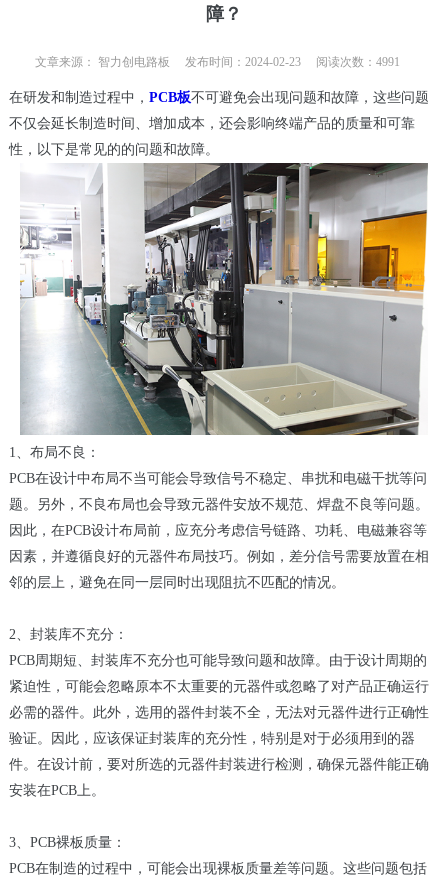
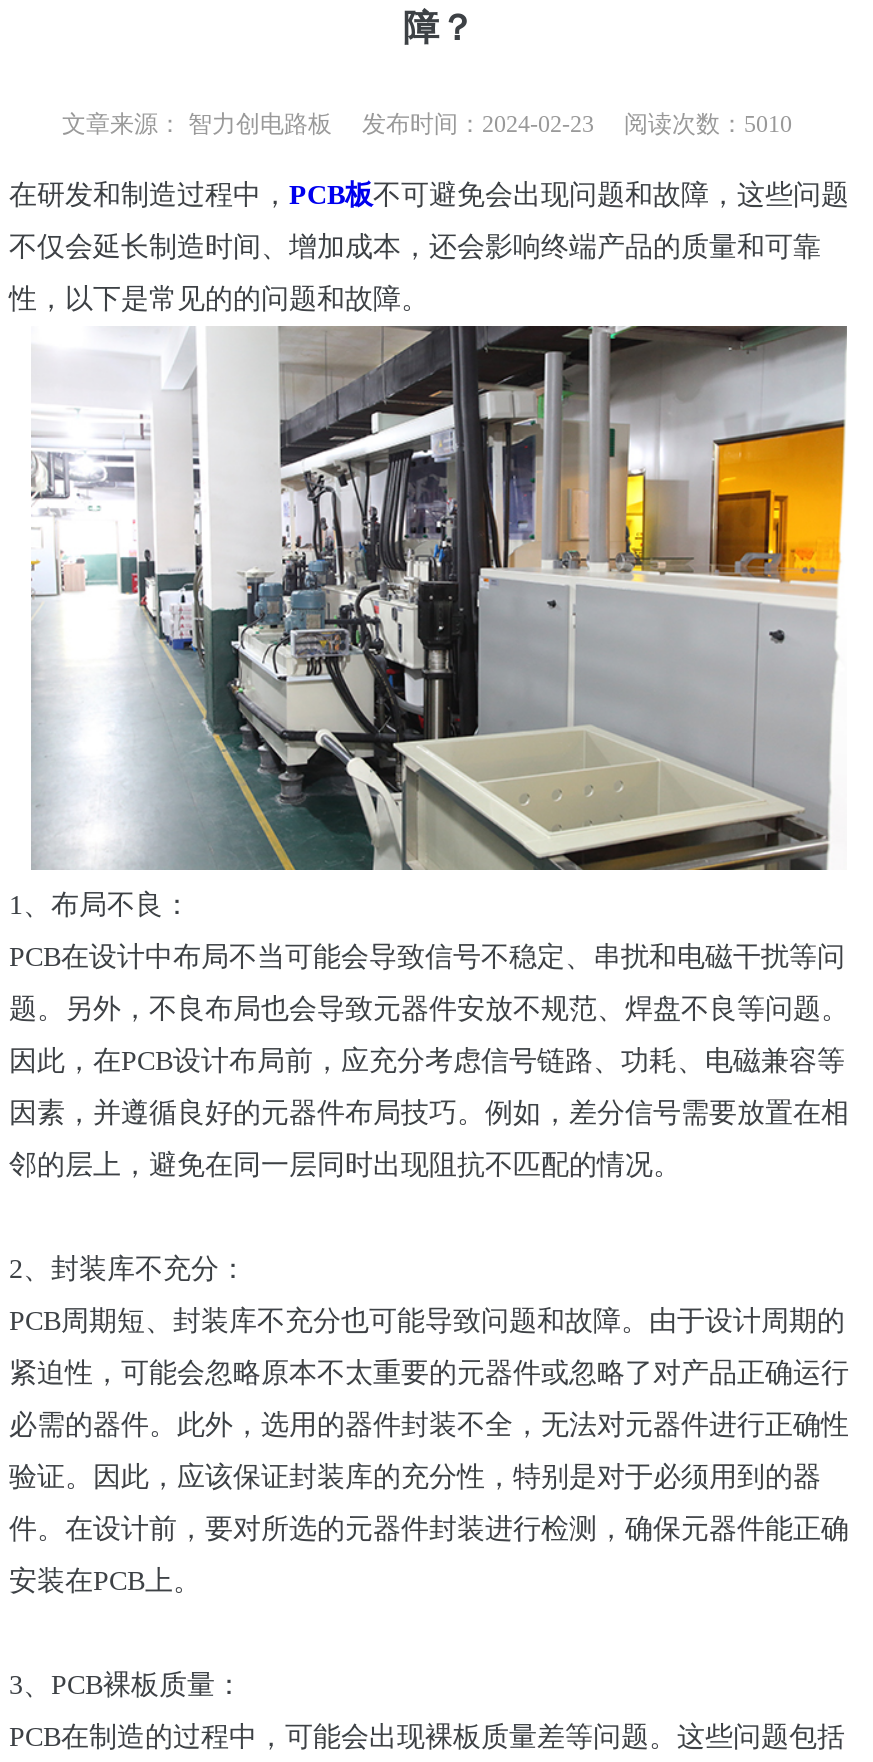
- 文章来源： 智力创电路板 发布时间：2024-02-23 阅读次数：4991
+ 文章来源： 智力创电路板 发布时间：2024-02-23 阅读次数：5010
